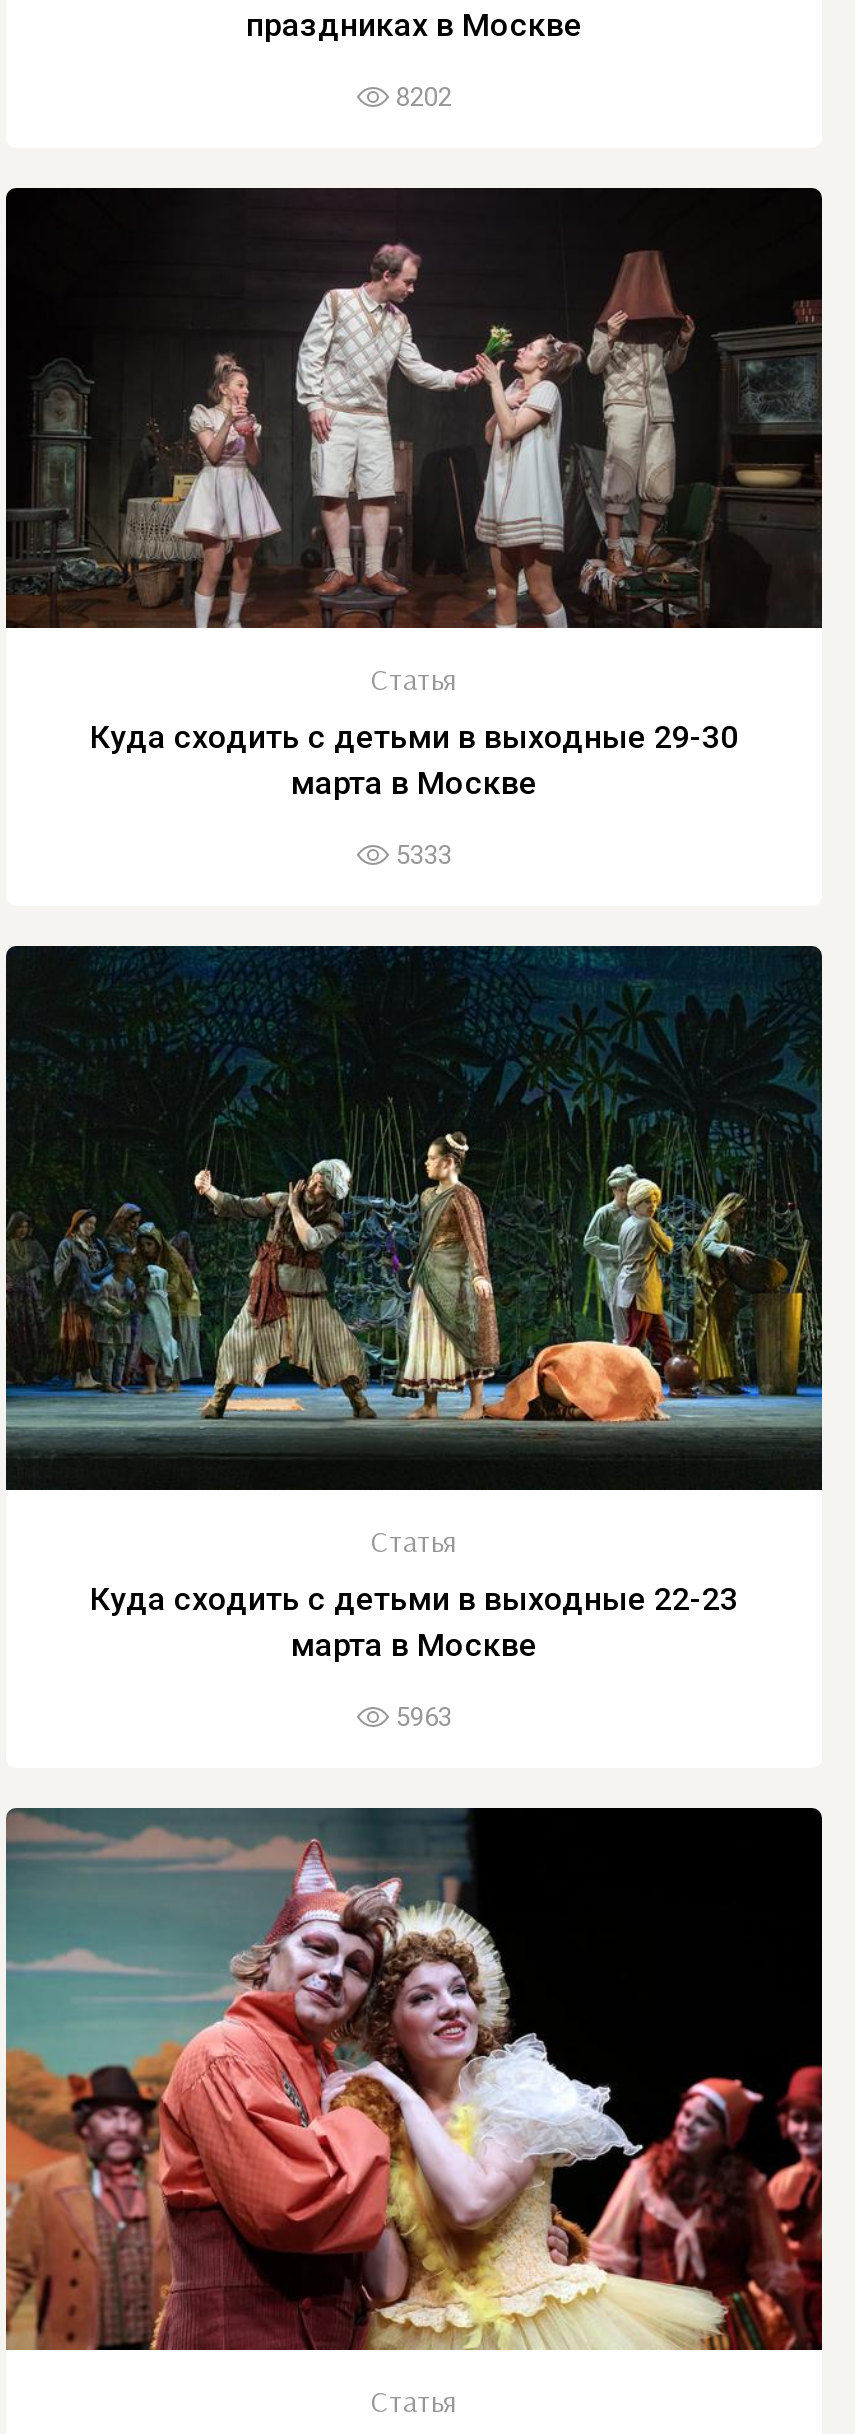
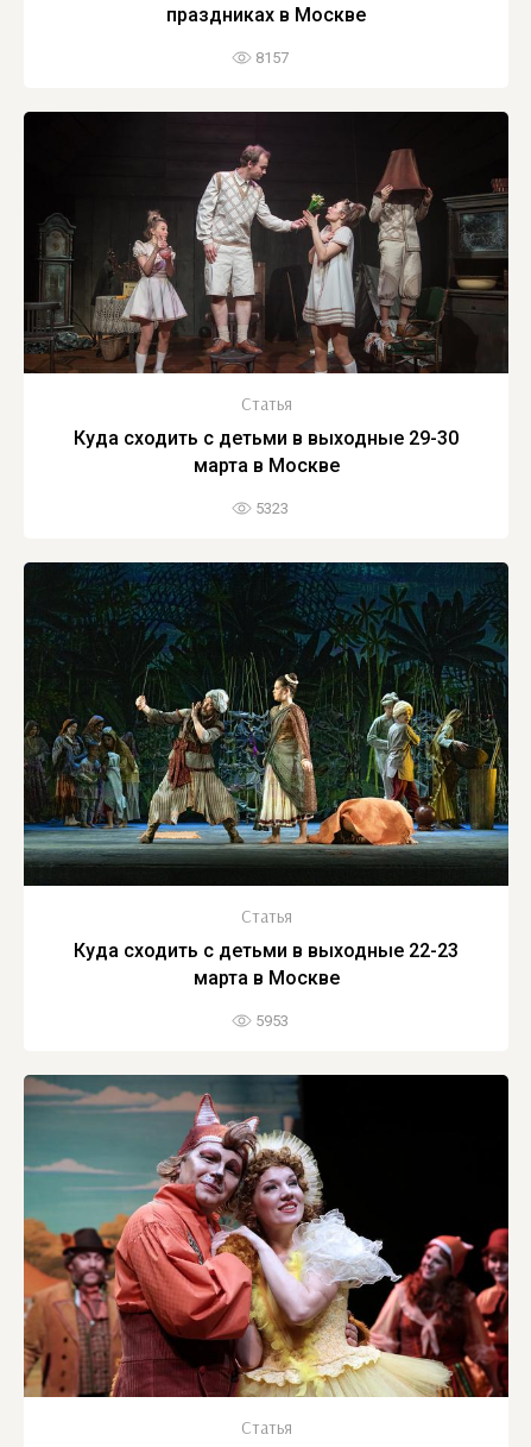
- 8202
+ 8157

- 5333
+ 5323

- 5963
+ 5953
